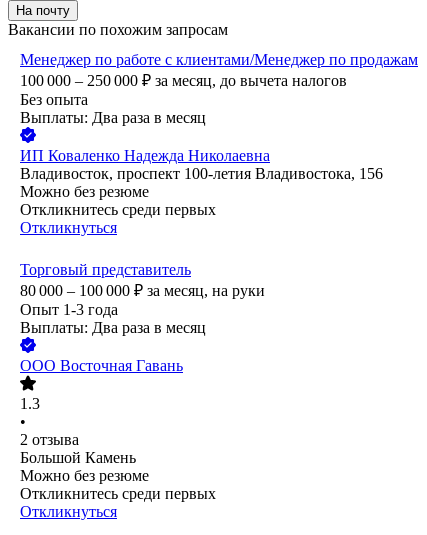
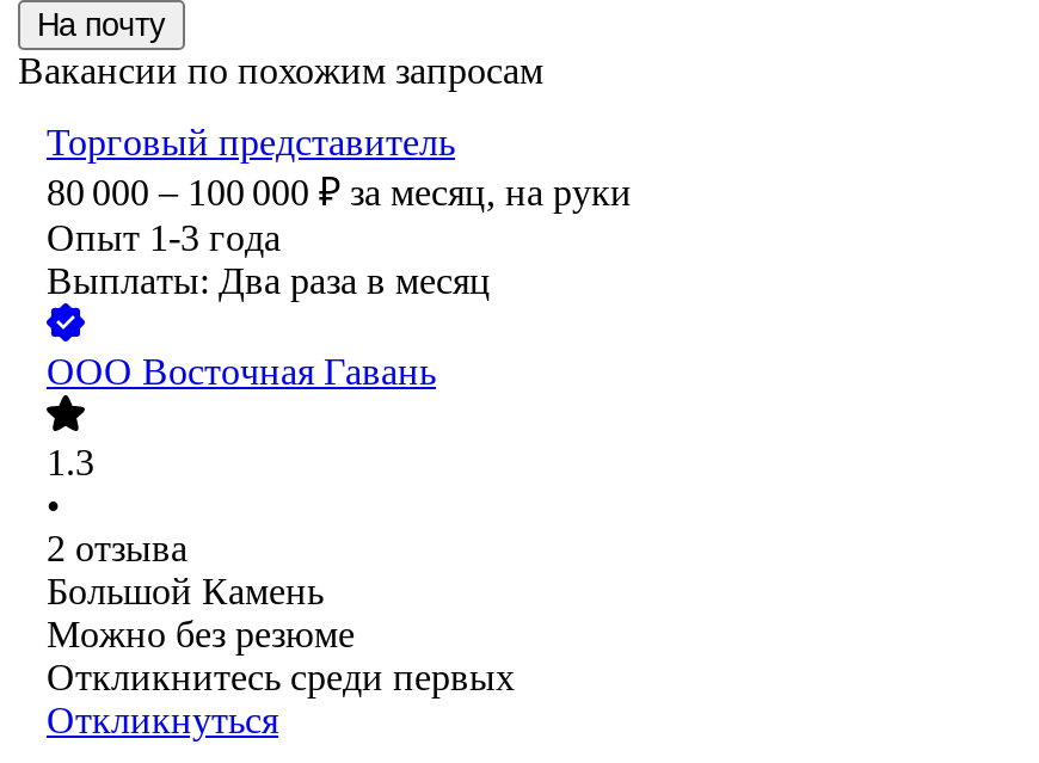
- Менеджер по работе с клиентами/Менеджер по продажам
- 100 000 – 250 000 ₽ за месяц, до вычета налогов
- Без опыта
- Выплаты: Два раза в месяц
- ИП Коваленко Надежда Николаевна
- Владивосток, проспект 100-летия Владивостока, 156
- Можно без резюме
- Откликнитесь среди первых
- Откликнуться
